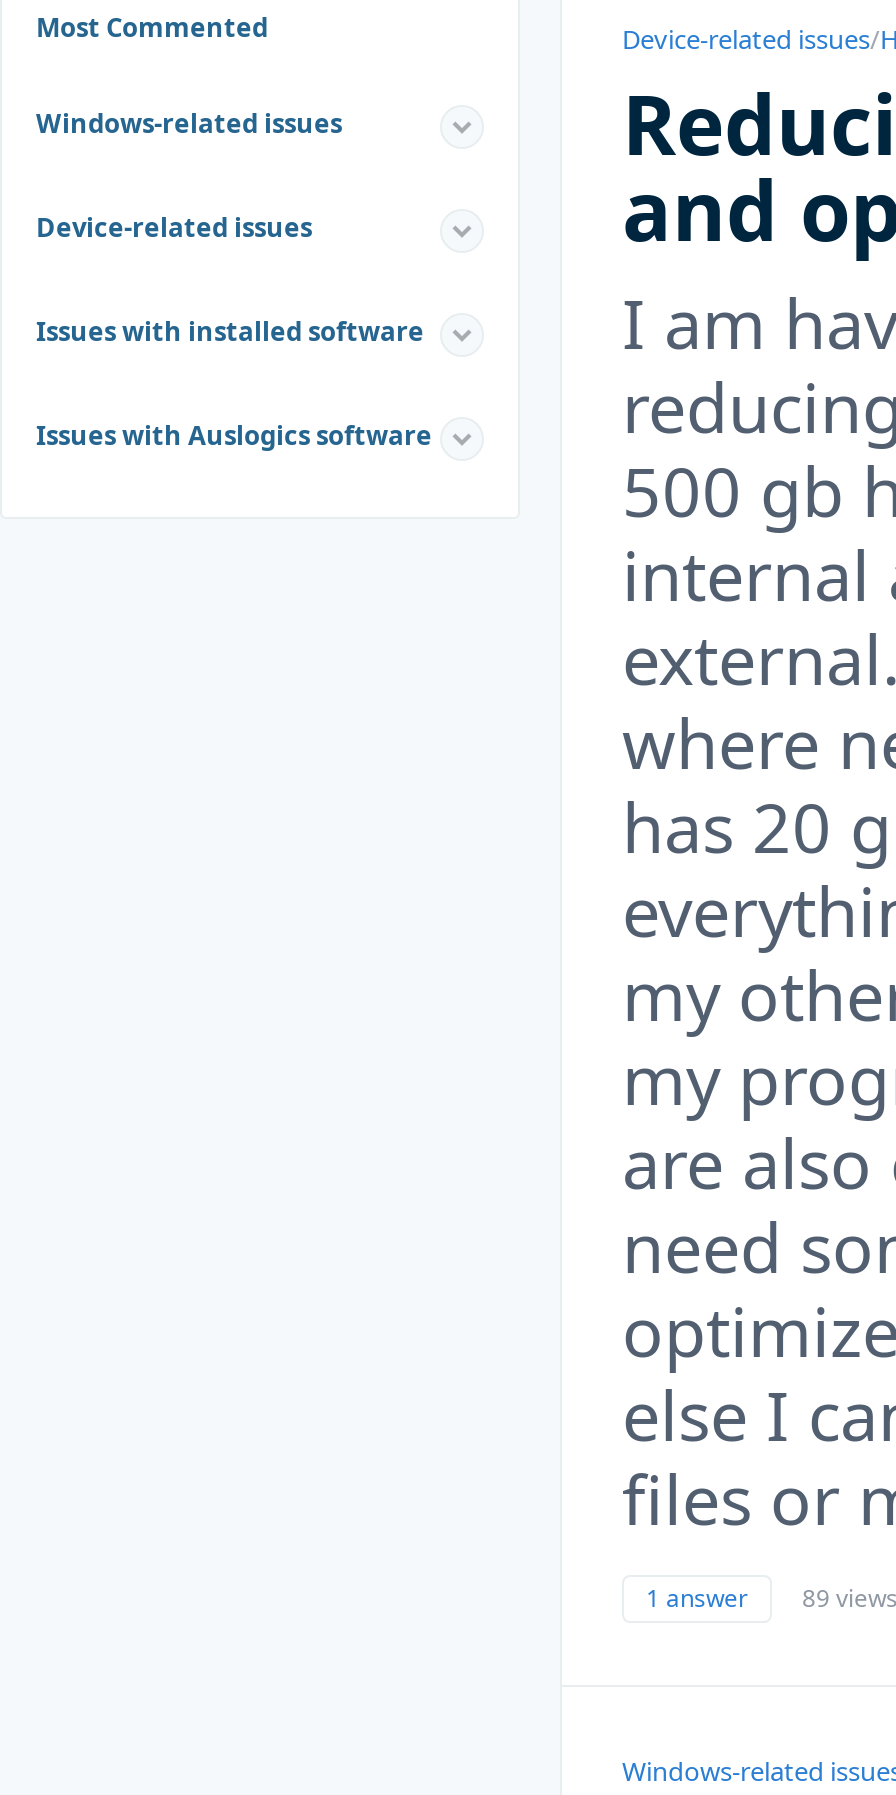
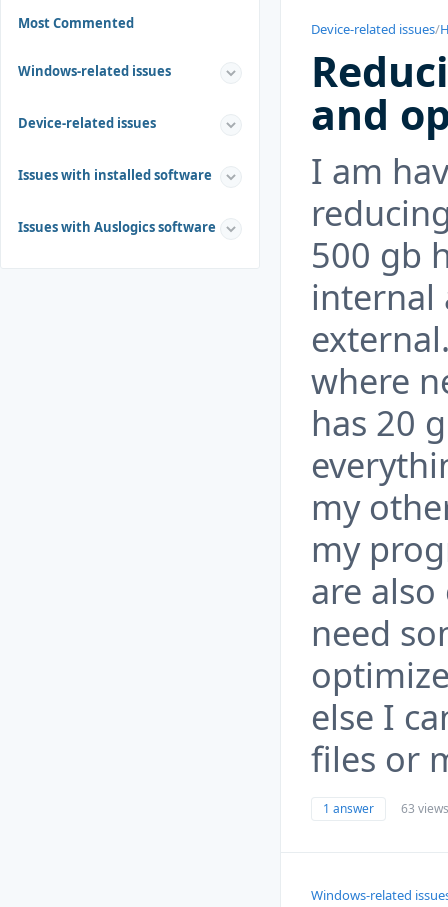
- 1 answer 89 views
+ 1 answer 63 views
